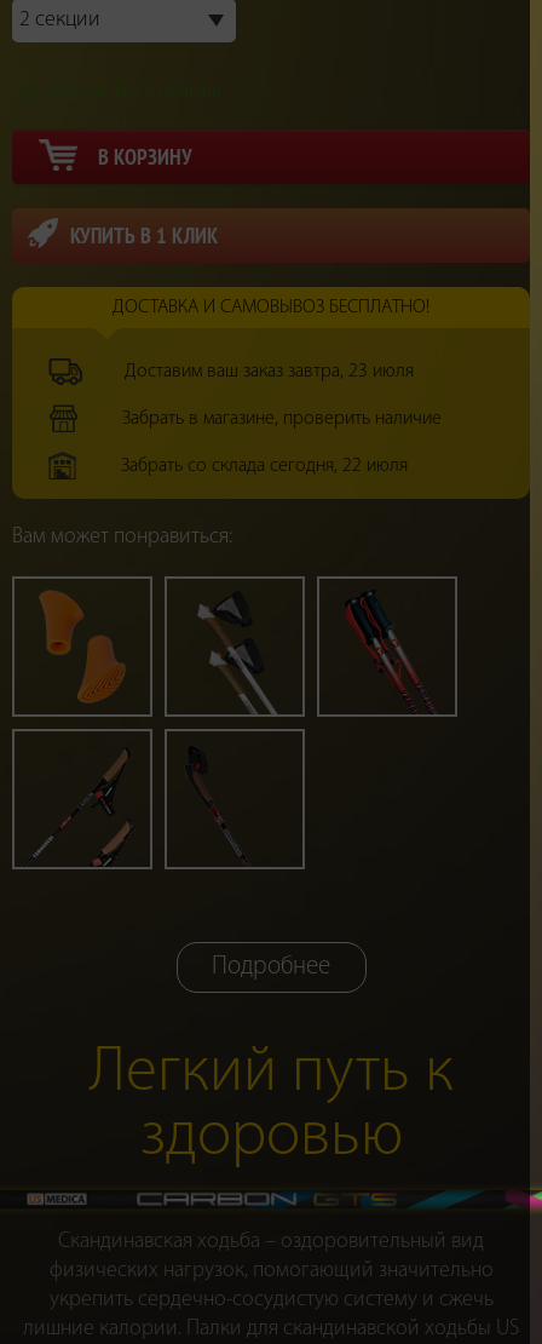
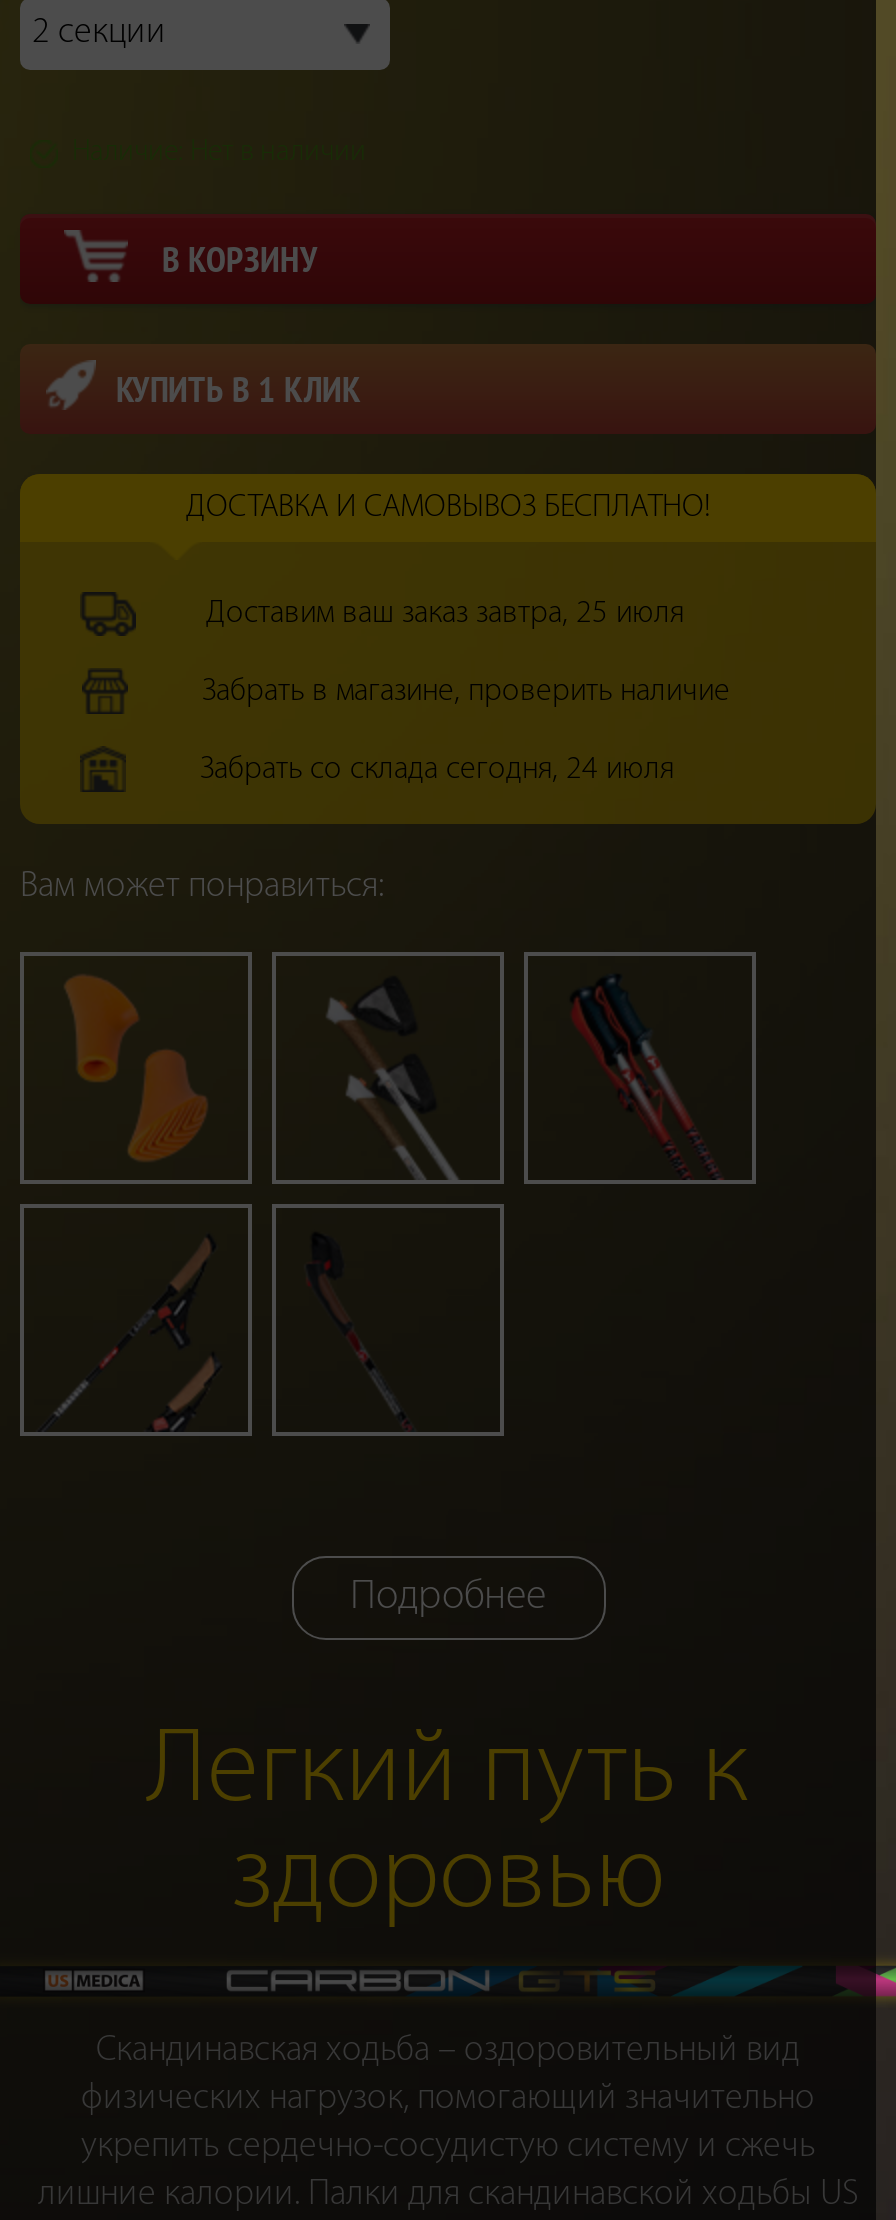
- Доставим ваш заказ завтра, 23 июля
+ Доставим ваш заказ завтра, 25 июля

- Забрать со склада сегодня, 22 июля
+ Забрать со склада сегодня, 24 июля
